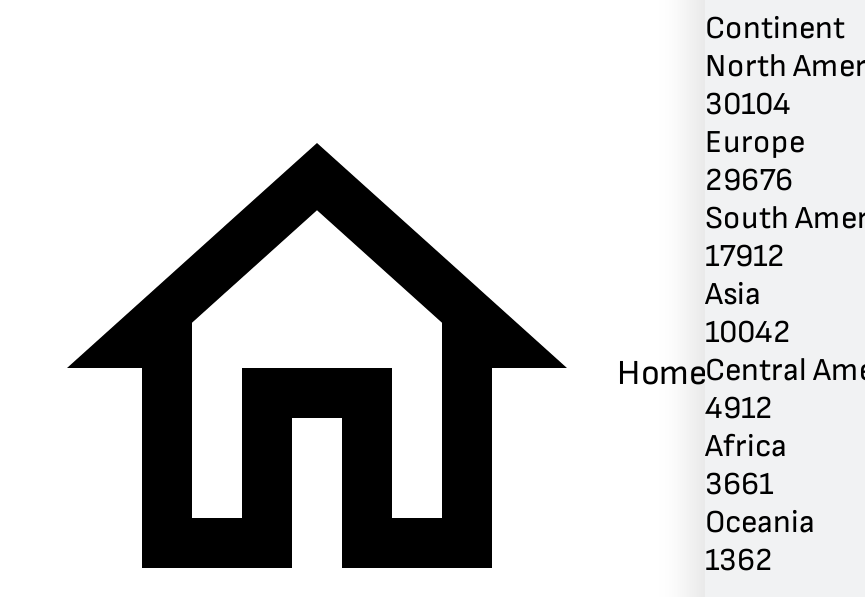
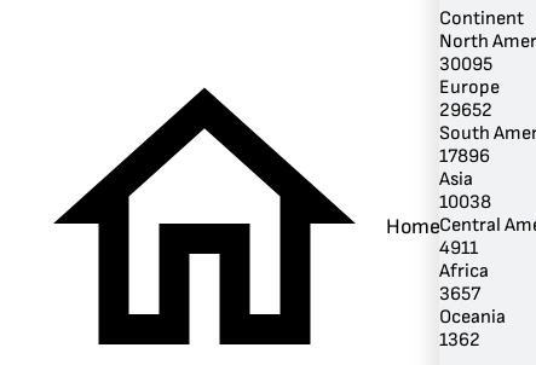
- 30104
+ 30095

- 29676
+ 29652

- 17912
+ 17896

- 10042
+ 10038

- 4912
+ 4911

- 3661
+ 3657
